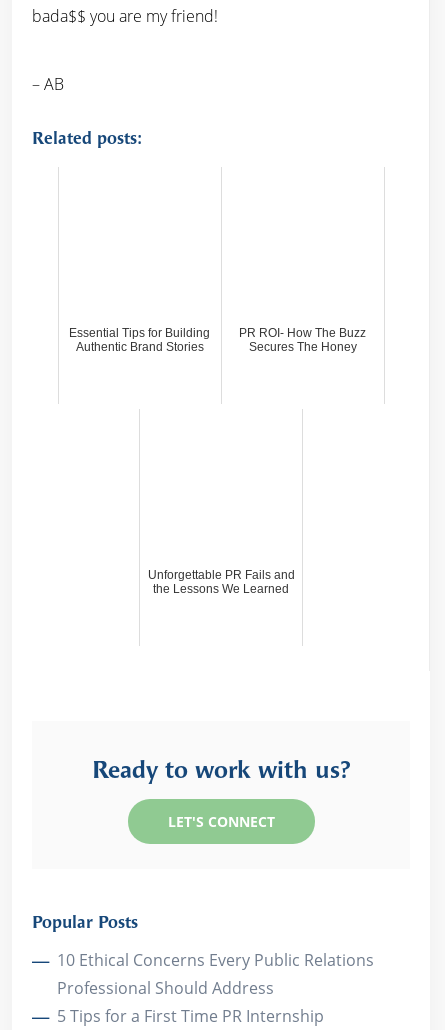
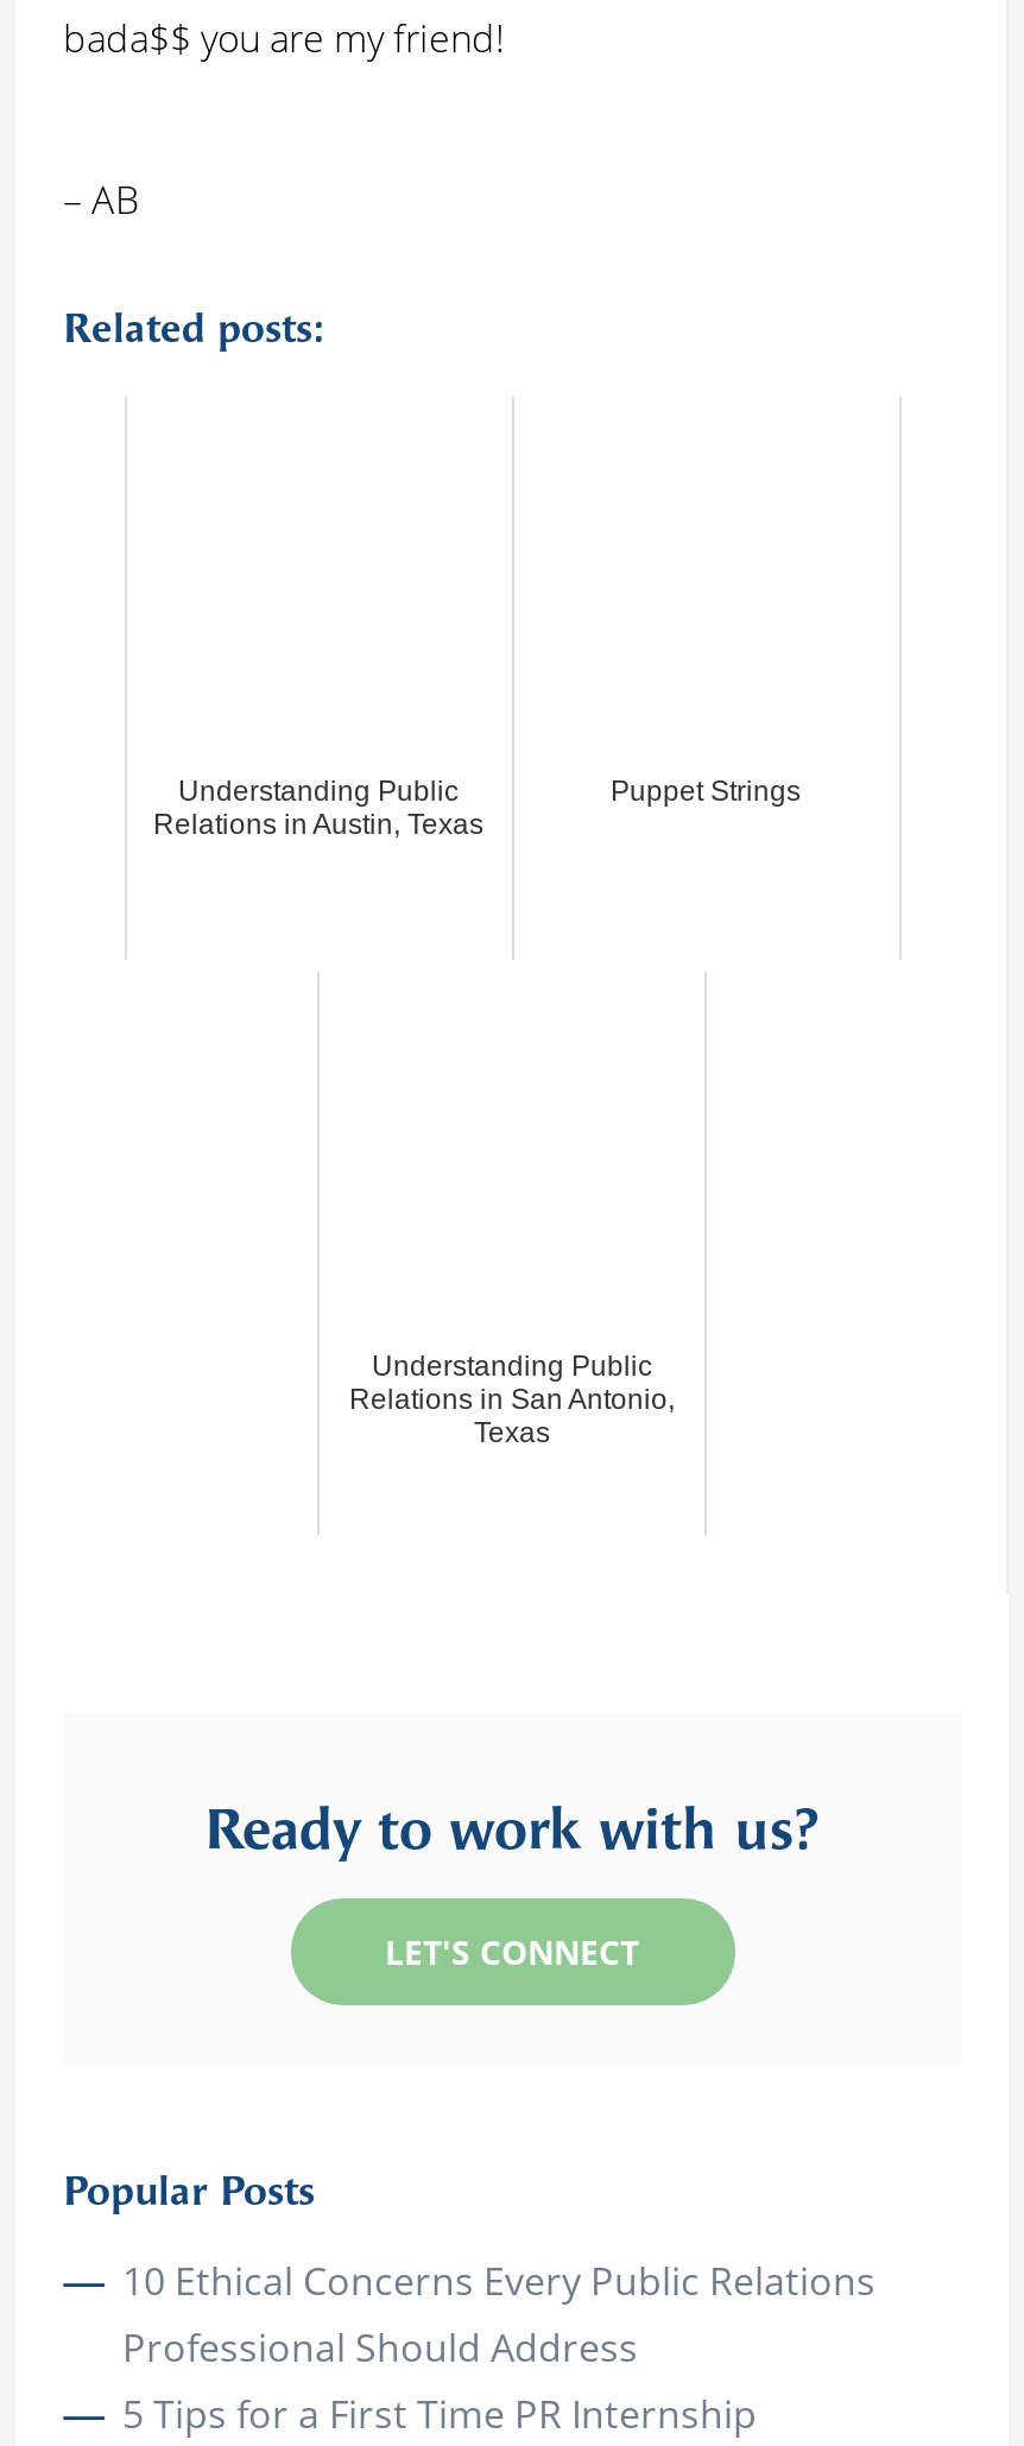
- Essential Tips for Building
- Authentic Brand Stories
+ Understanding Public
+ Relations in Austin, Texas

- PR ROI- How The Buzz
- Secures The Honey
+ Puppet Strings

- Unforgettable PR Fails and
- the Lessons We Learned
+ Understanding Public
+ Relations in San Antonio,
+ Texas
